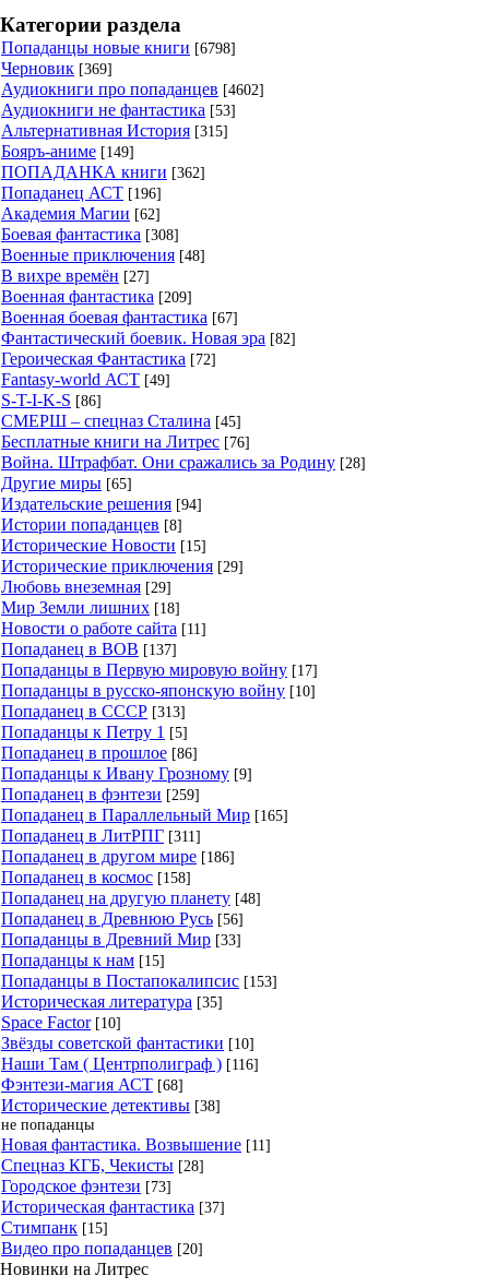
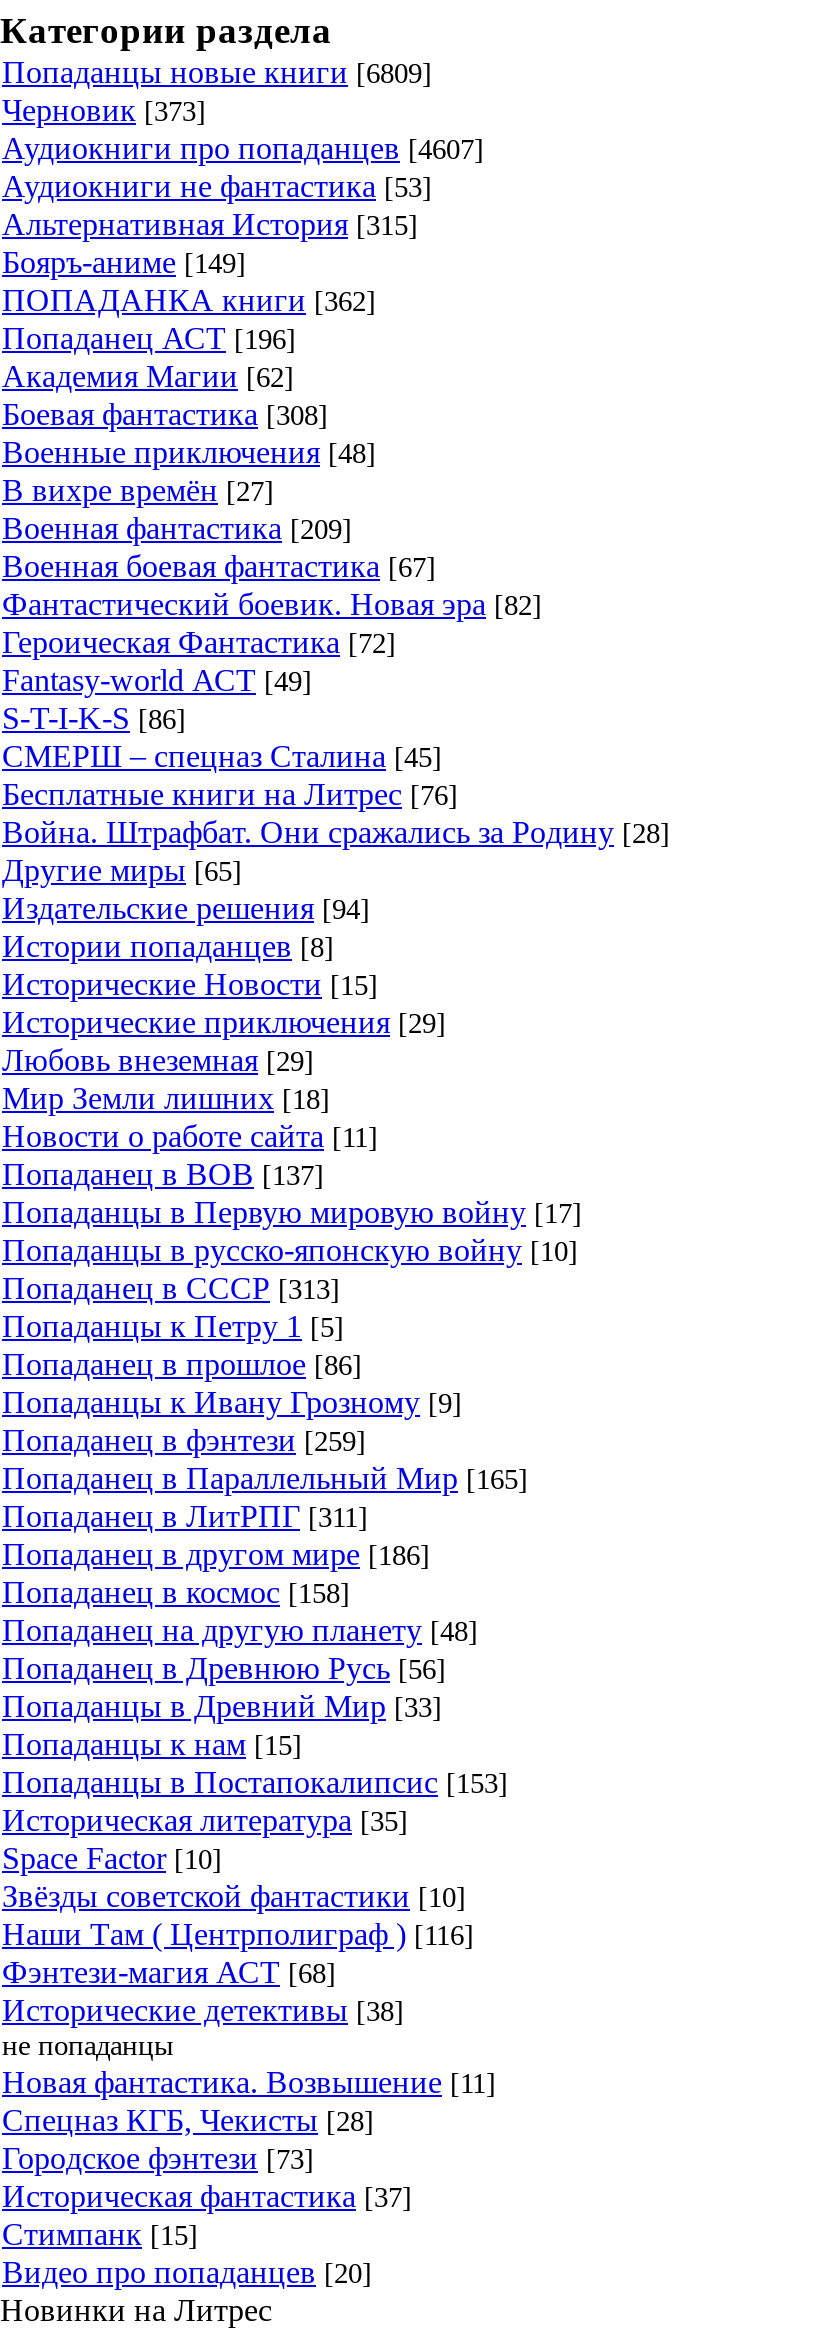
- Попаданцы новые книги [6798]
+ Попаданцы новые книги [6809]

- Черновик [369]
+ Черновик [373]

- Аудиокниги про попаданцев [4602]
+ Аудиокниги про попаданцев [4607]
